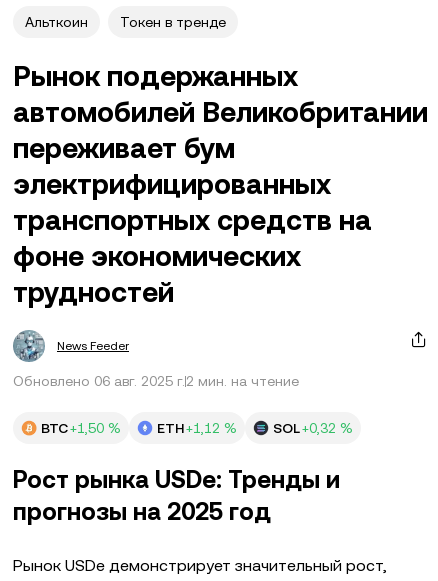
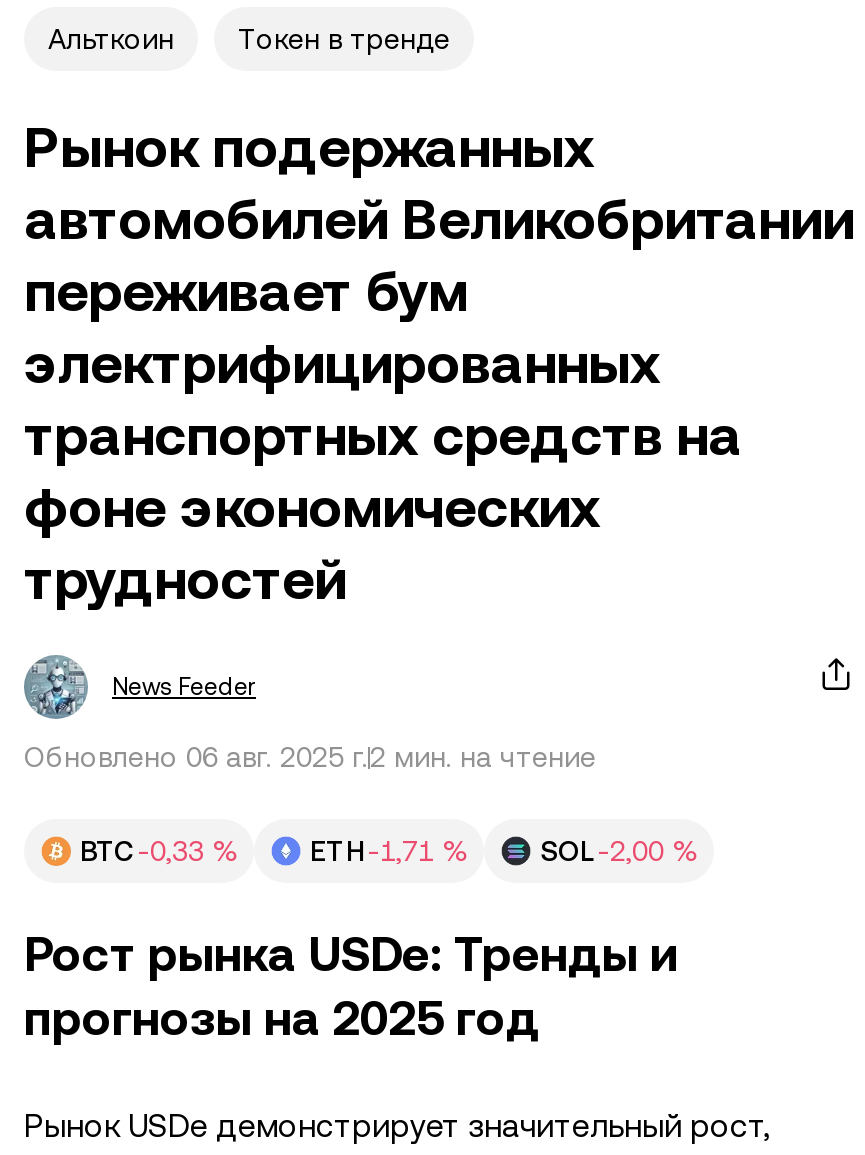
- BTC +1,50 %
+ BTC -0,33 %

- ETH +1,12 %
+ ETH -1,71 %

- SOL +0,32 %
+ SOL -2,00 %
